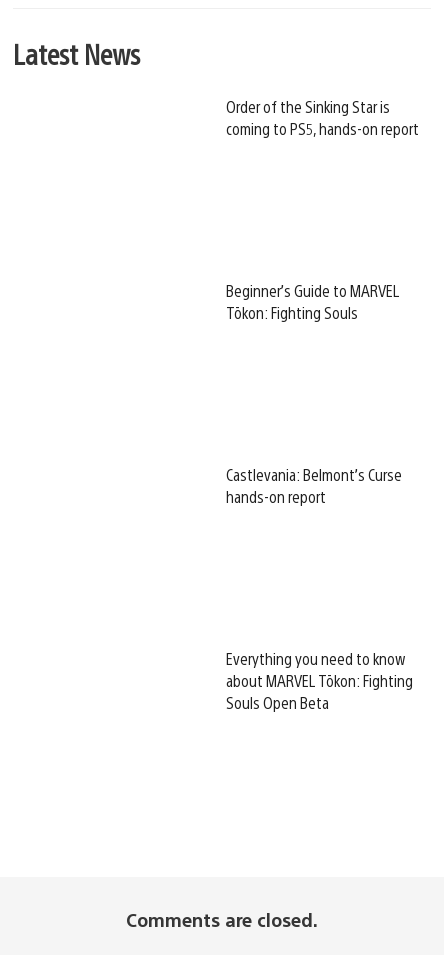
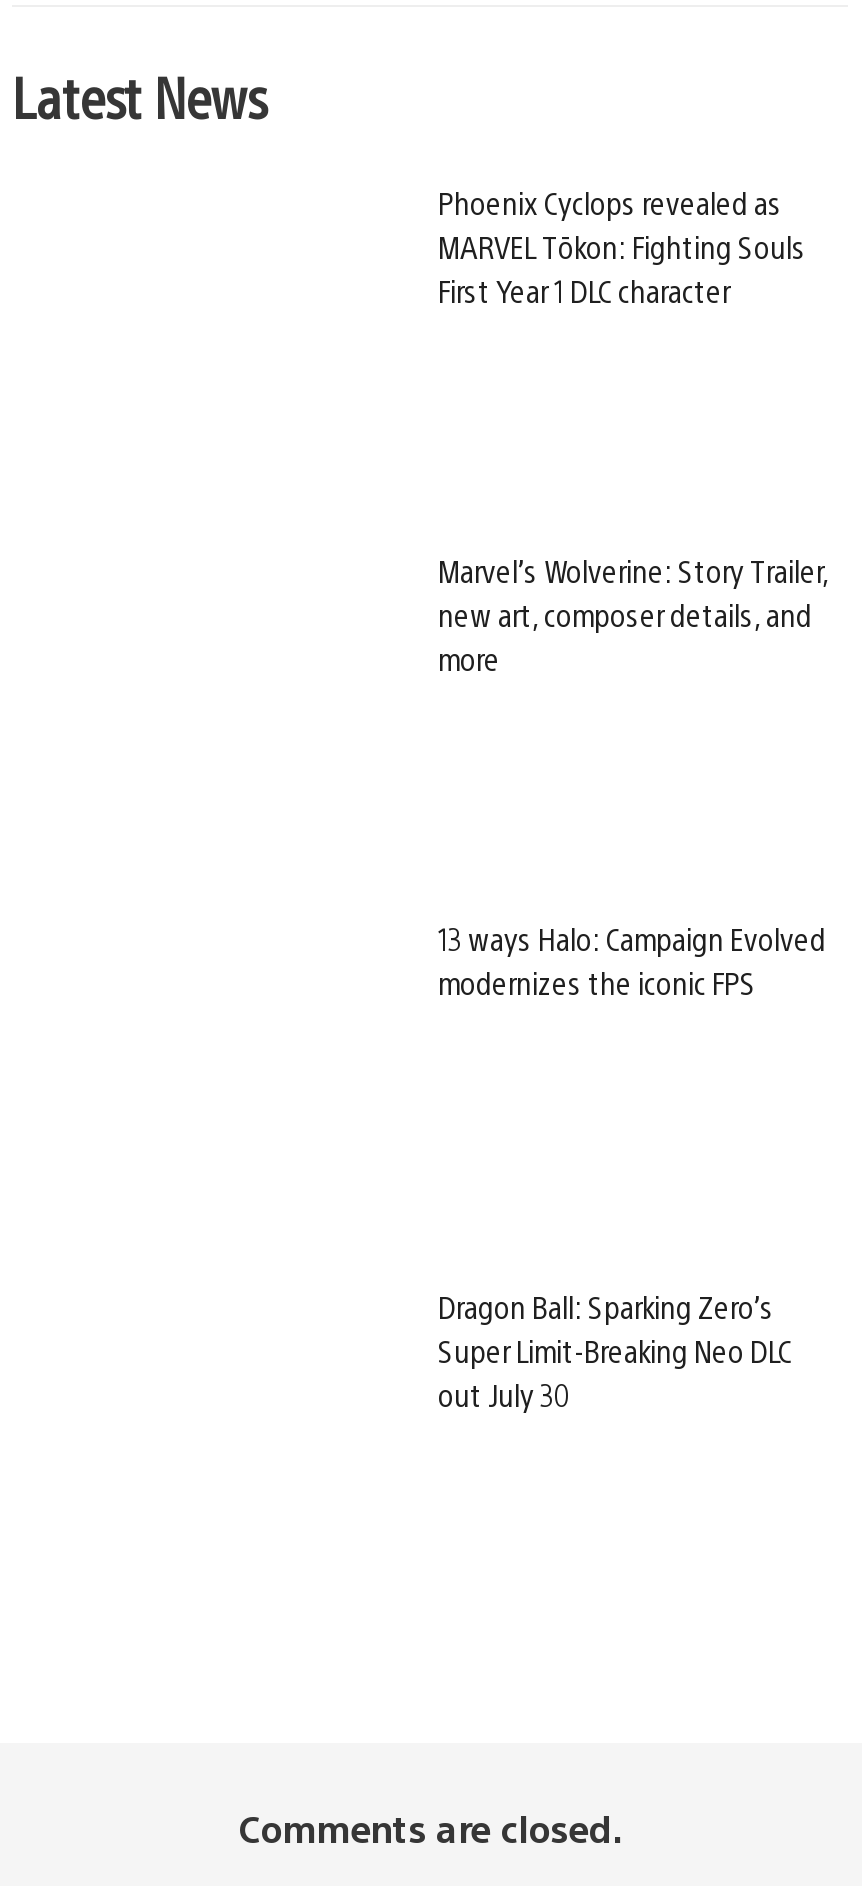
- Order of the Sinking Star is
- coming to PS5, hands-on report
+ Phoenix Cyclops revealed as
+ MARVEL Tōkon: Fighting Souls
+ First Year 1 DLC character

- Beginner’s Guide to MARVEL
- Tōkon: Fighting Souls
+ Marvel’s Wolverine: Story Trailer,
+ new art, composer details, and
+ more

- Castlevania: Belmont’s Curse
- hands-on report
+ 13 ways Halo: Campaign Evolved
+ modernizes the iconic FPS

- Everything you need to know
- about MARVEL Tōkon: Fighting
- Souls Open Beta
+ Dragon Ball: Sparking Zero’s
+ Super Limit-Breaking Neo DLC
+ out July 30
